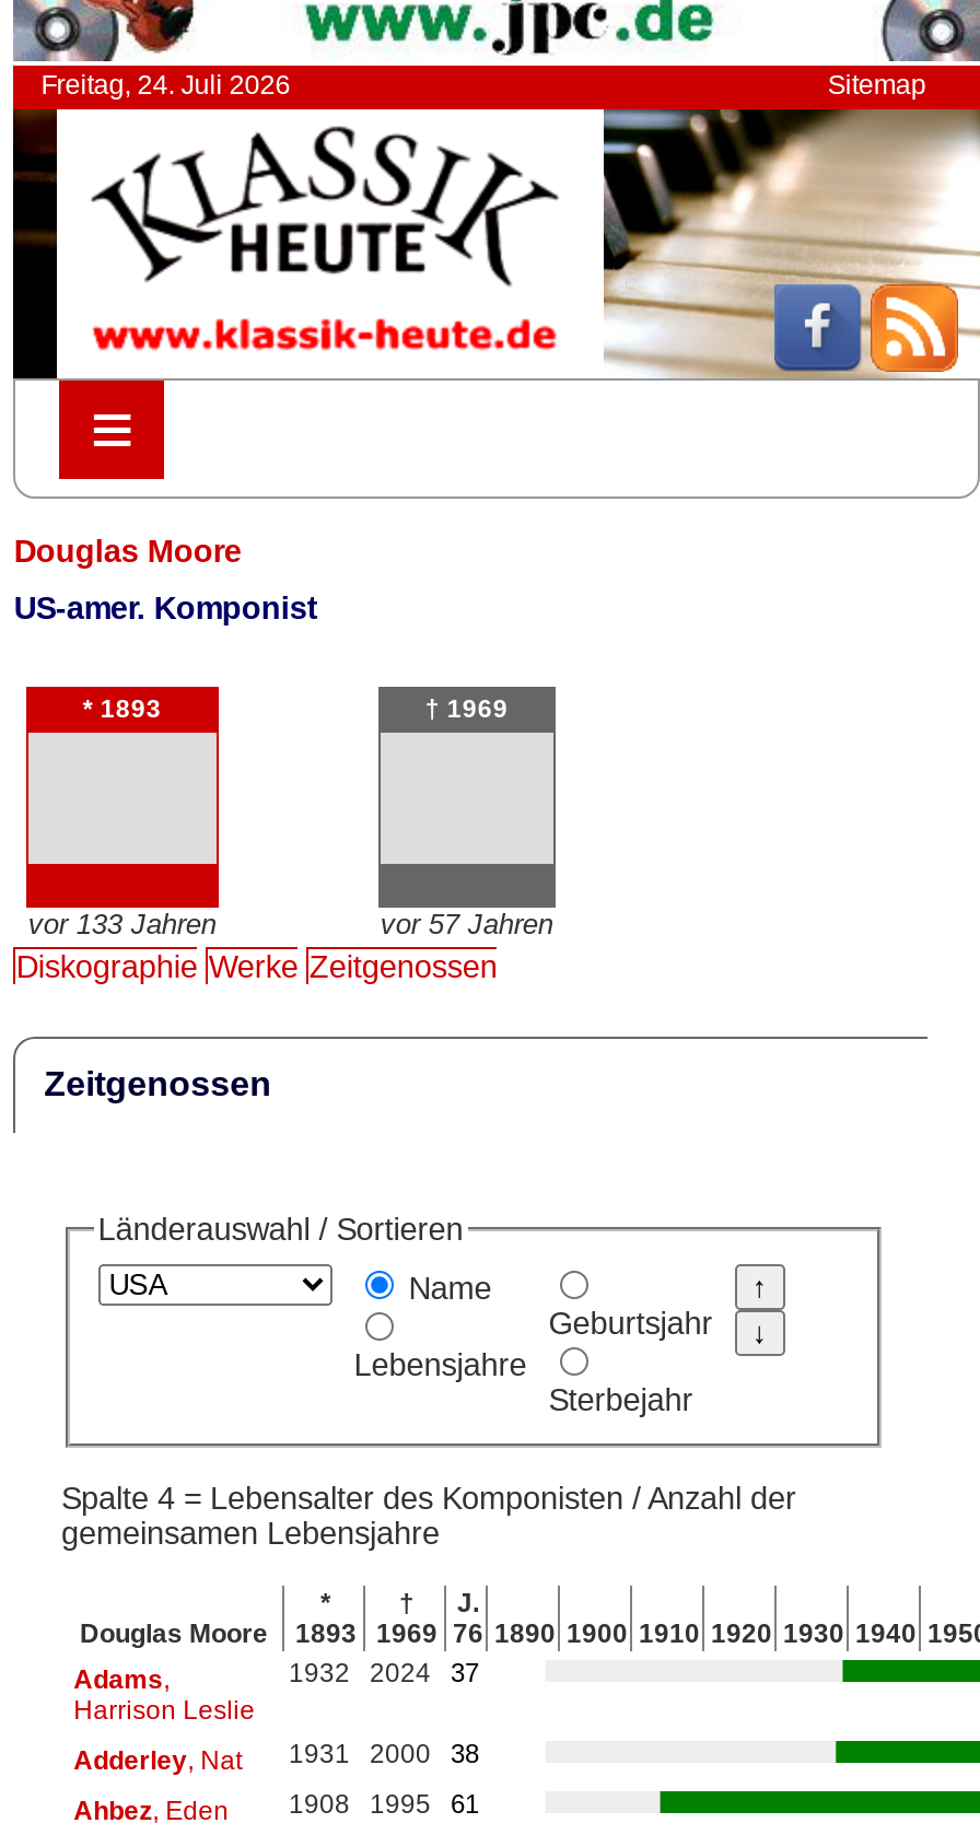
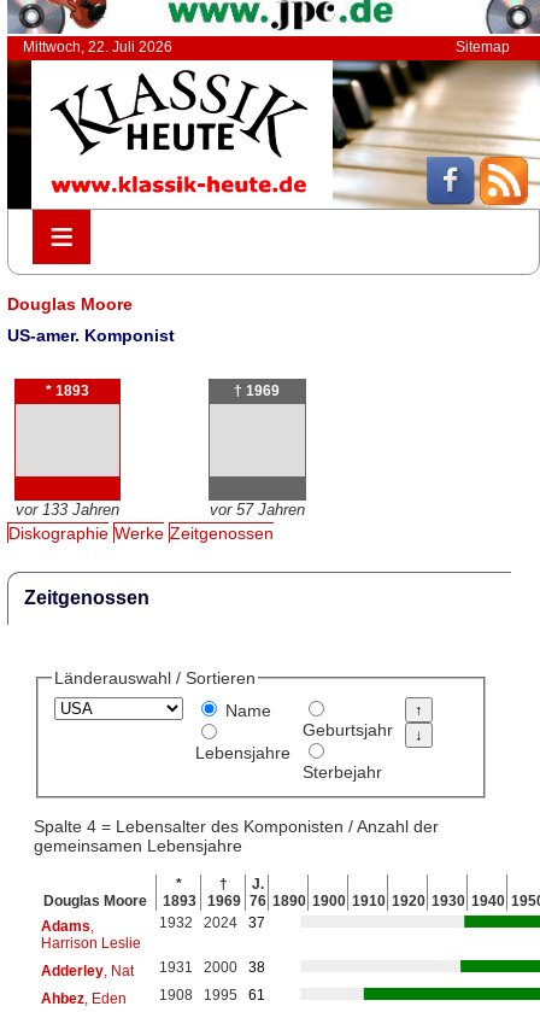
- Freitag, 24. Juli 2026
+ Mittwoch, 22. Juli 2026
